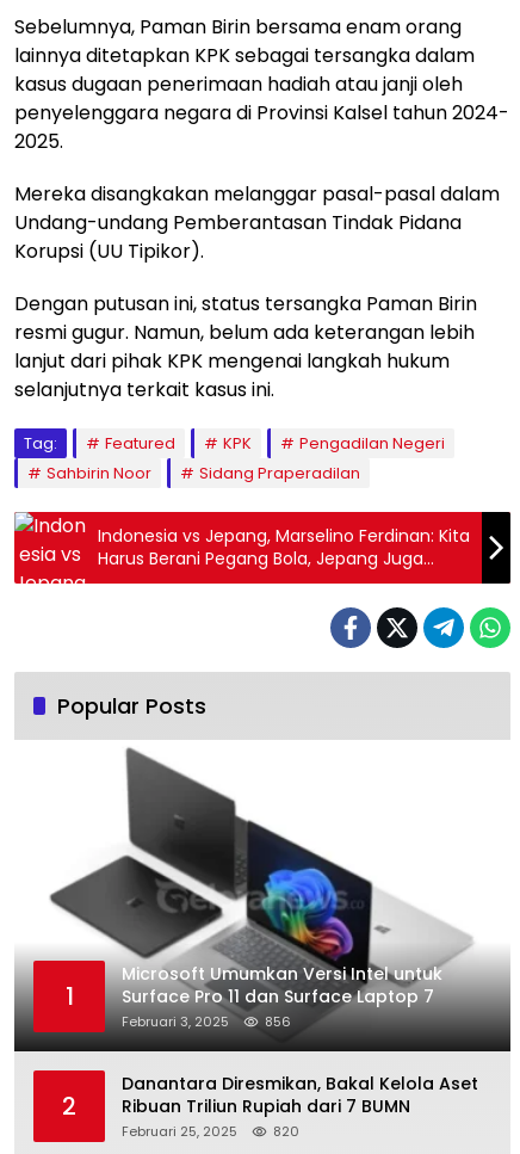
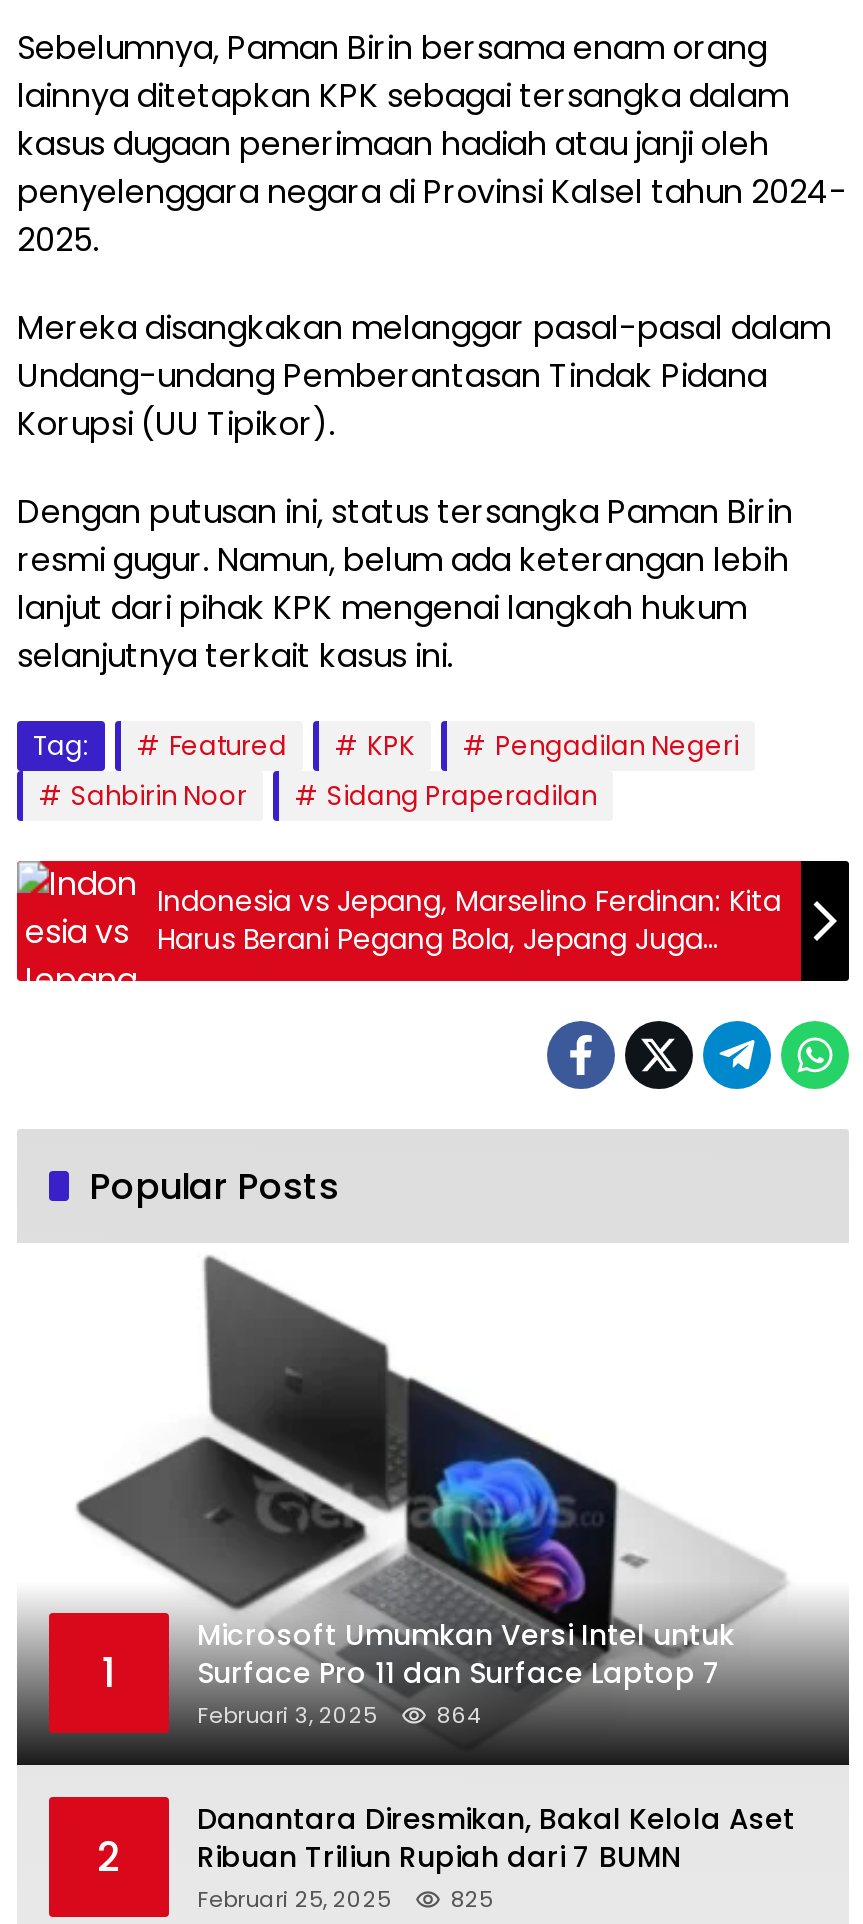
- Februari 3, 2025 856
+ Februari 3, 2025 864

- Februari 25, 2025 820
+ Februari 25, 2025 825
